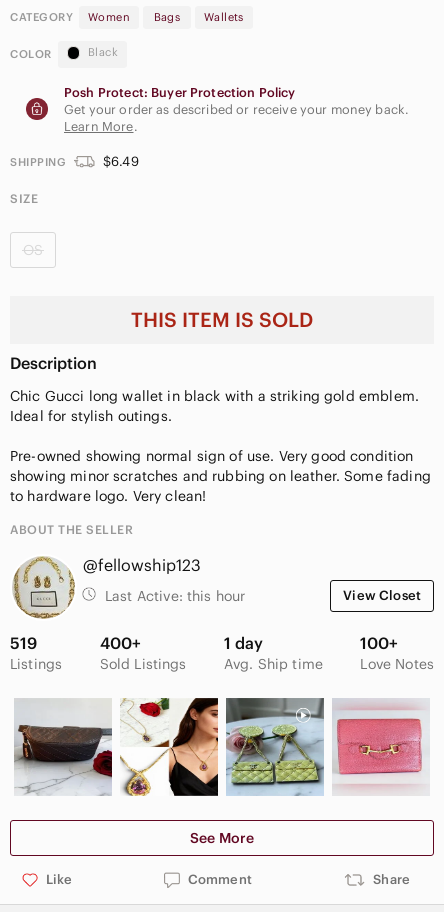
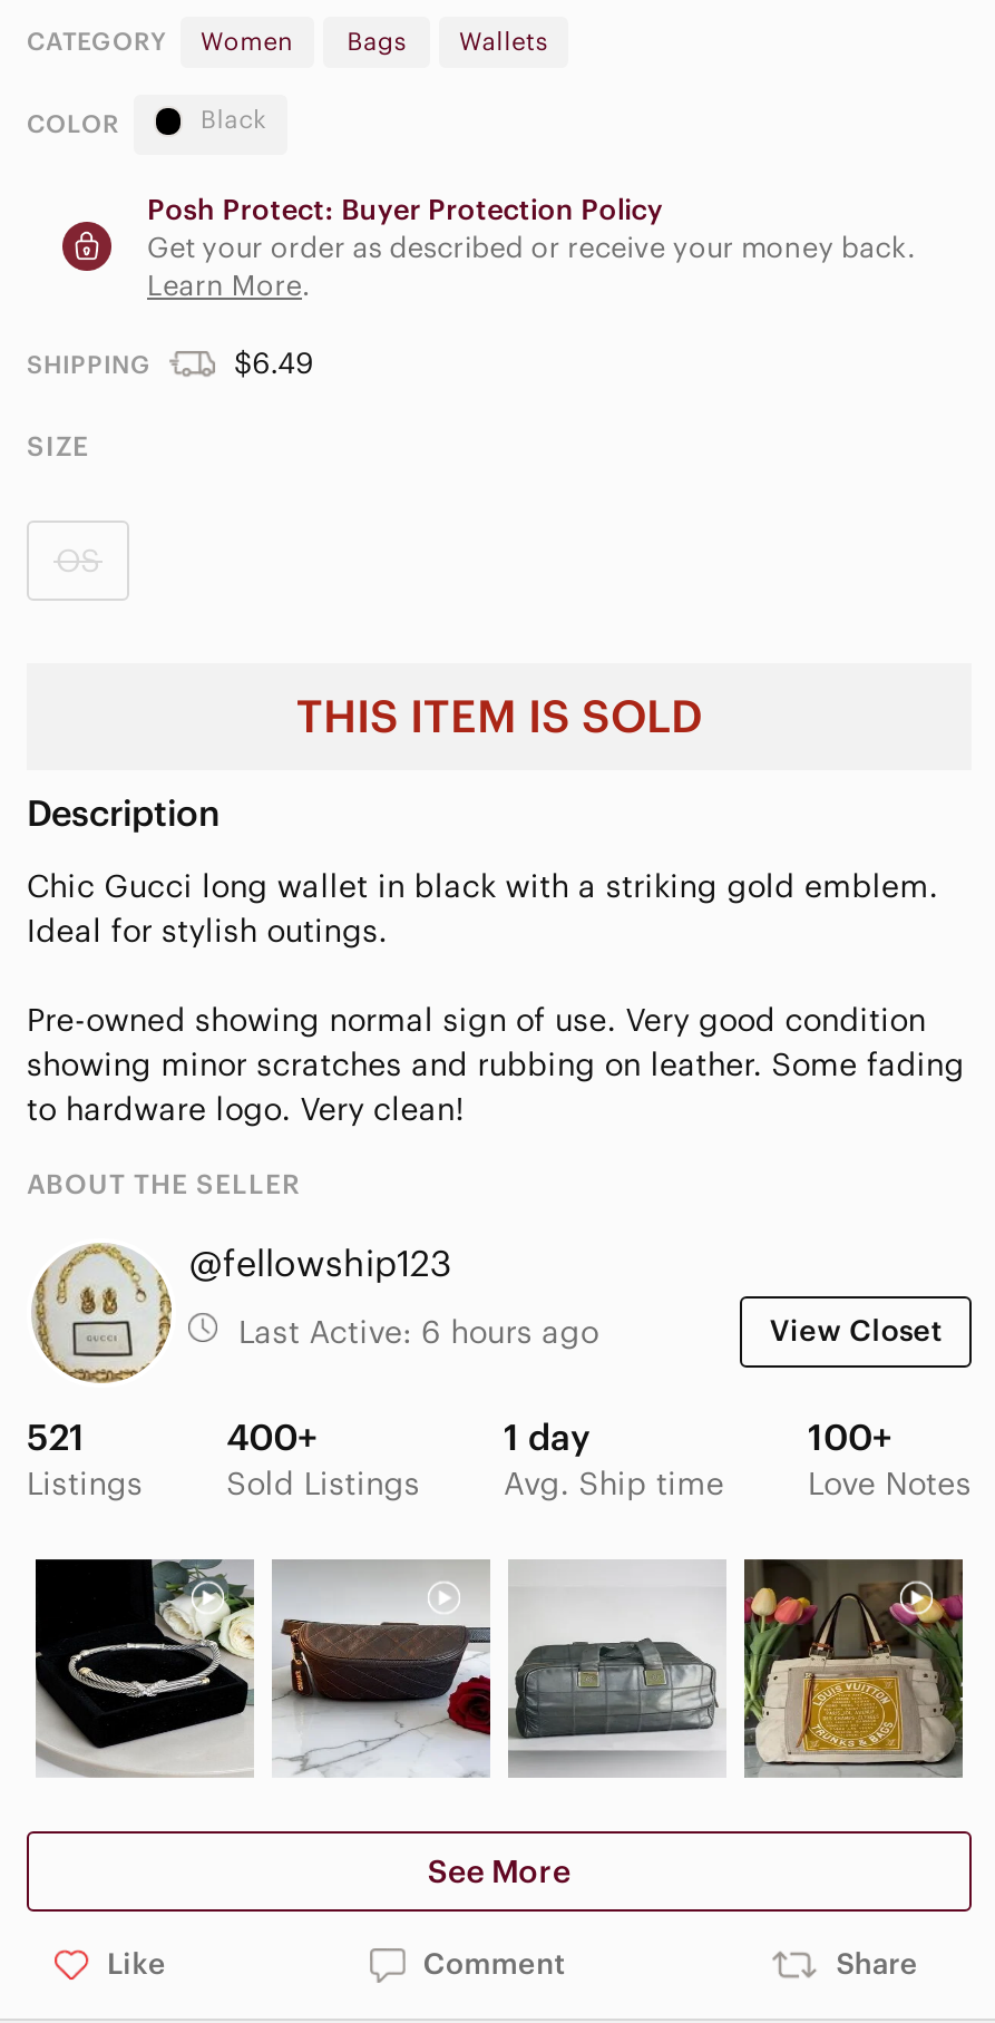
- Last Active: this hour
+ Last Active: 6 hours ago

- 519
+ 521

- [image]
+ [image]

- [image]
+ [image]

- [image]
+ [image]

- [image]
+ [image]
